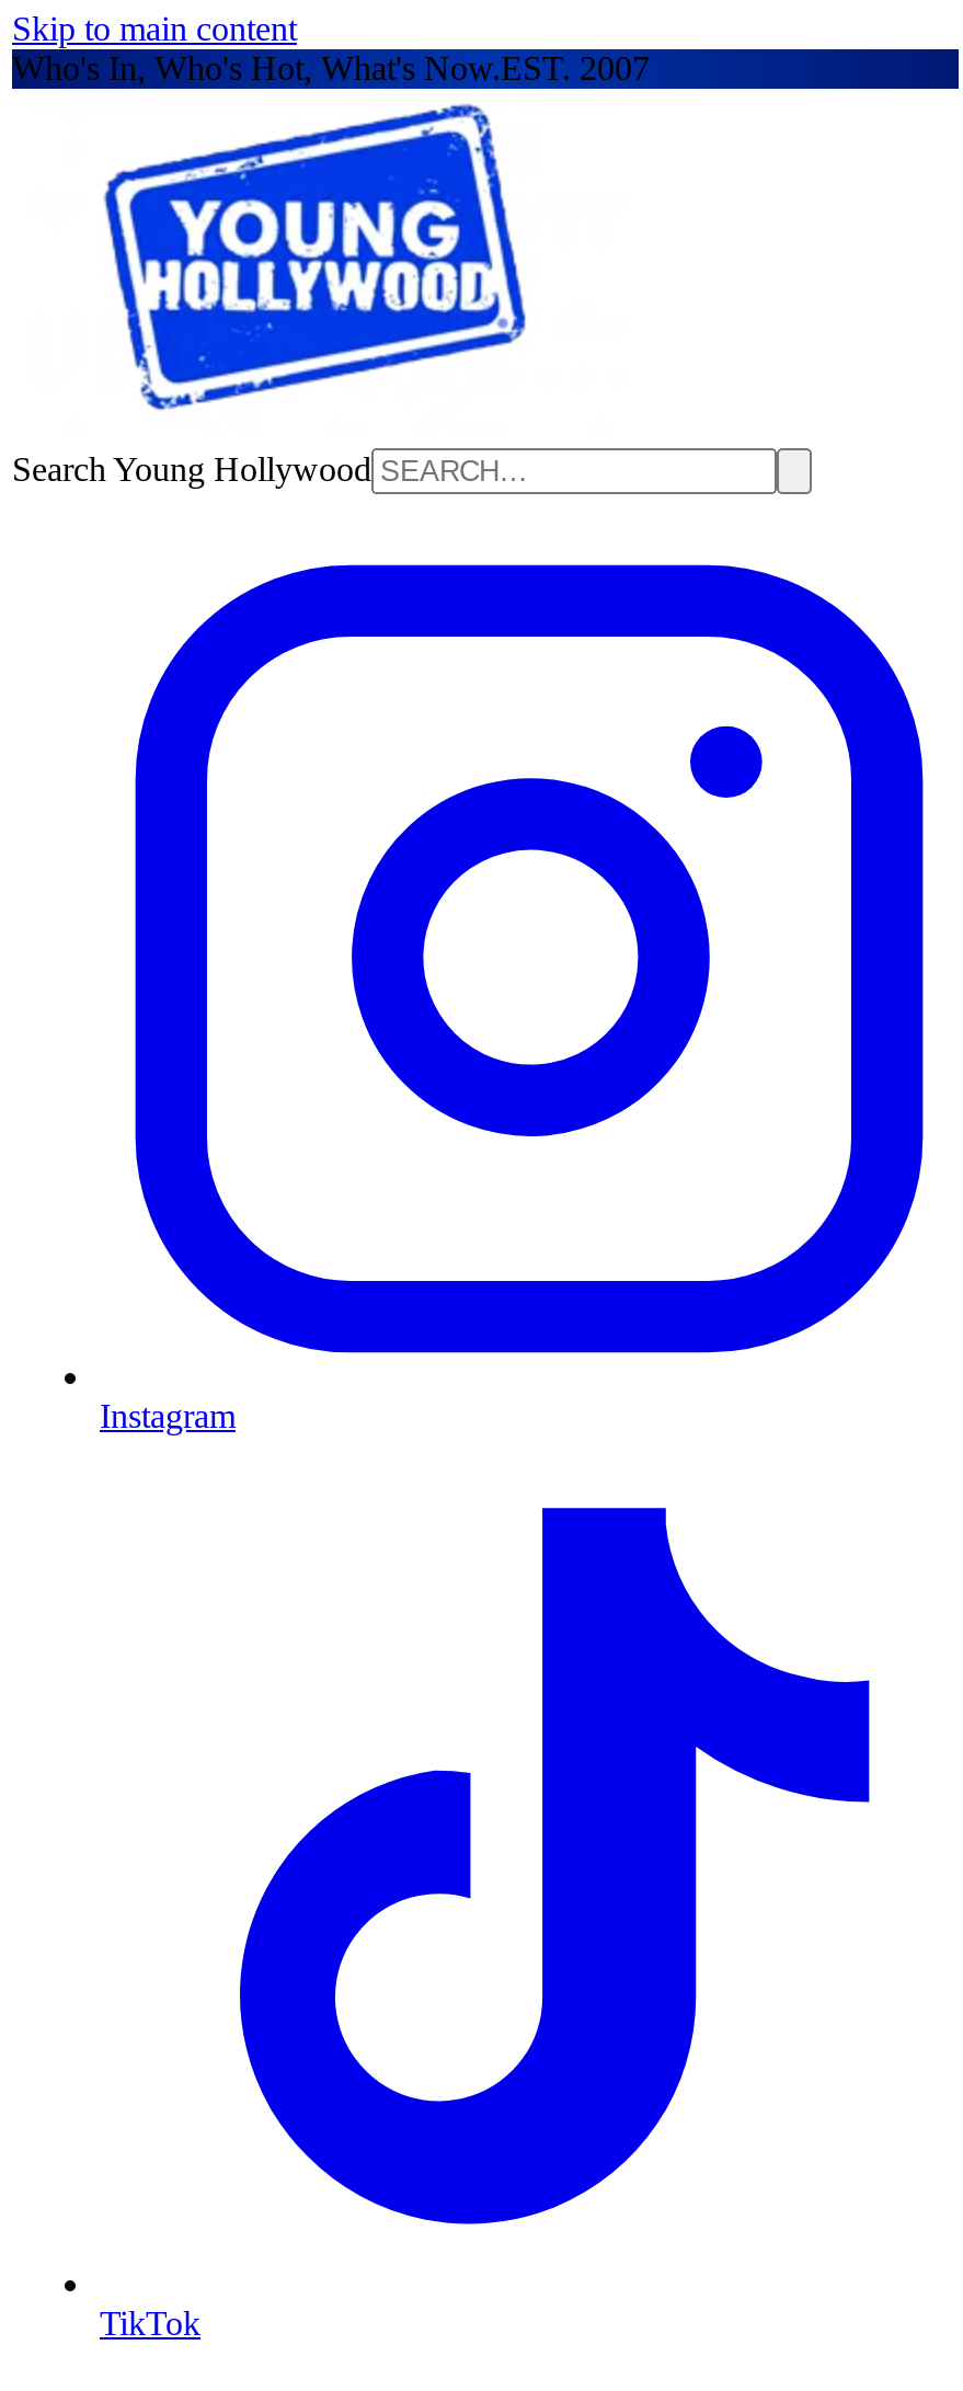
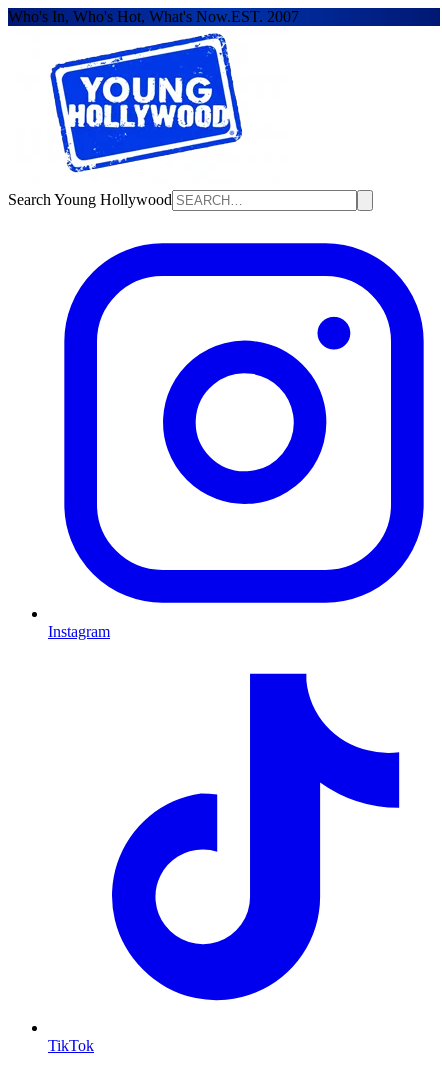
- Skip to main content
